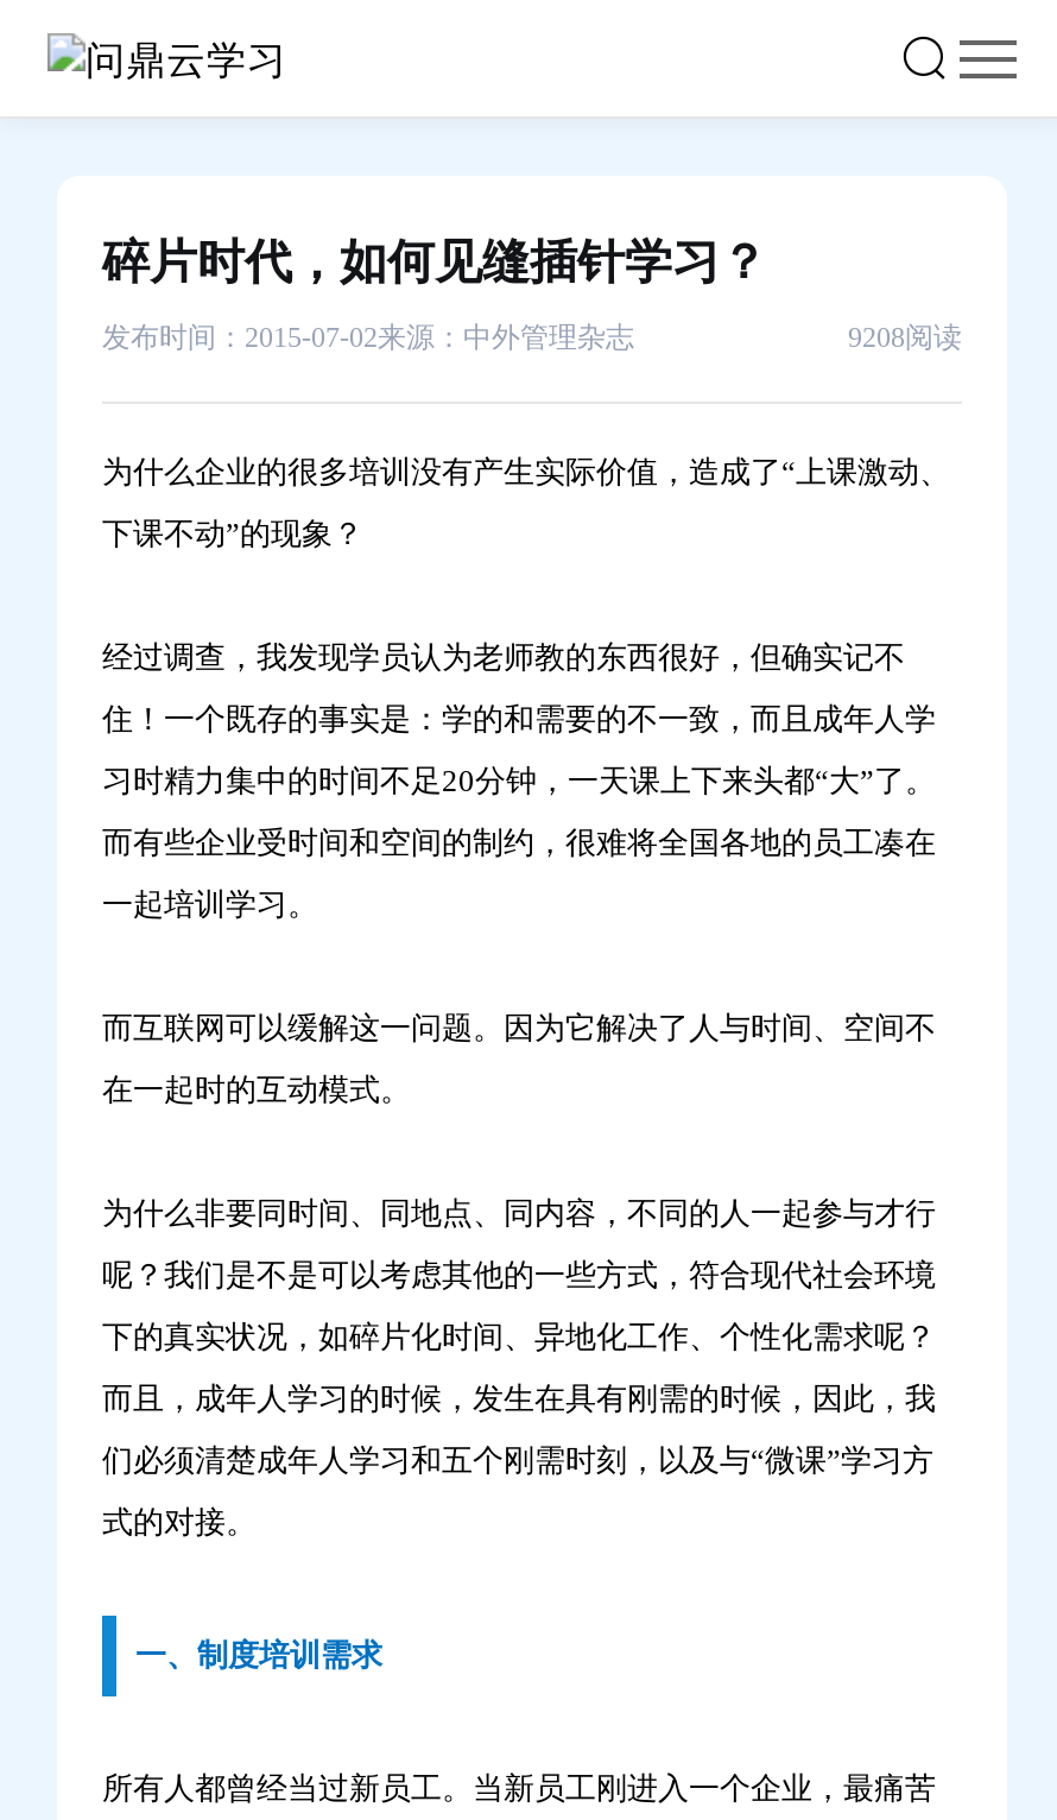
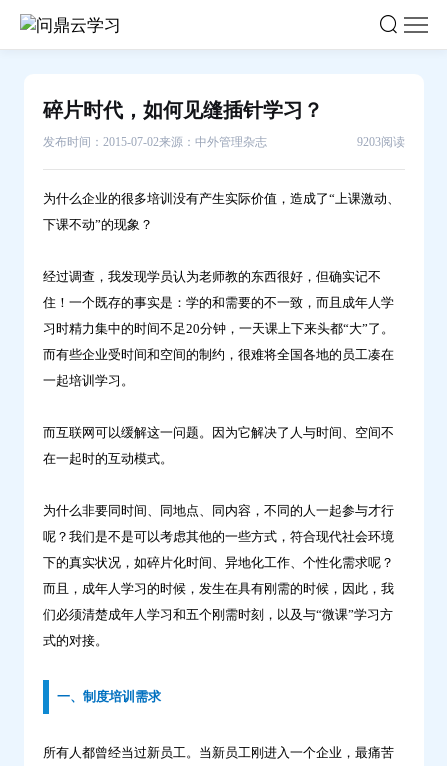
- 9208阅读
+ 9203阅读
